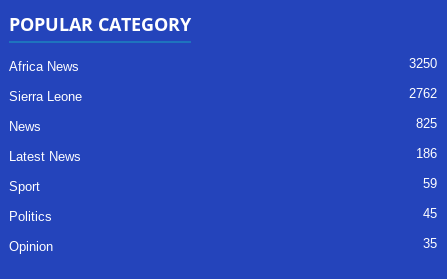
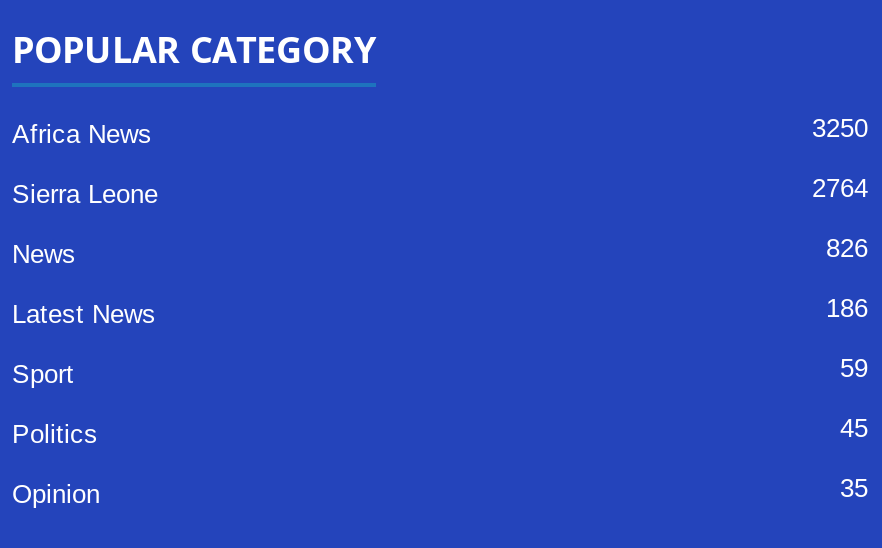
- 2762
+ 2764

- 825
+ 826
